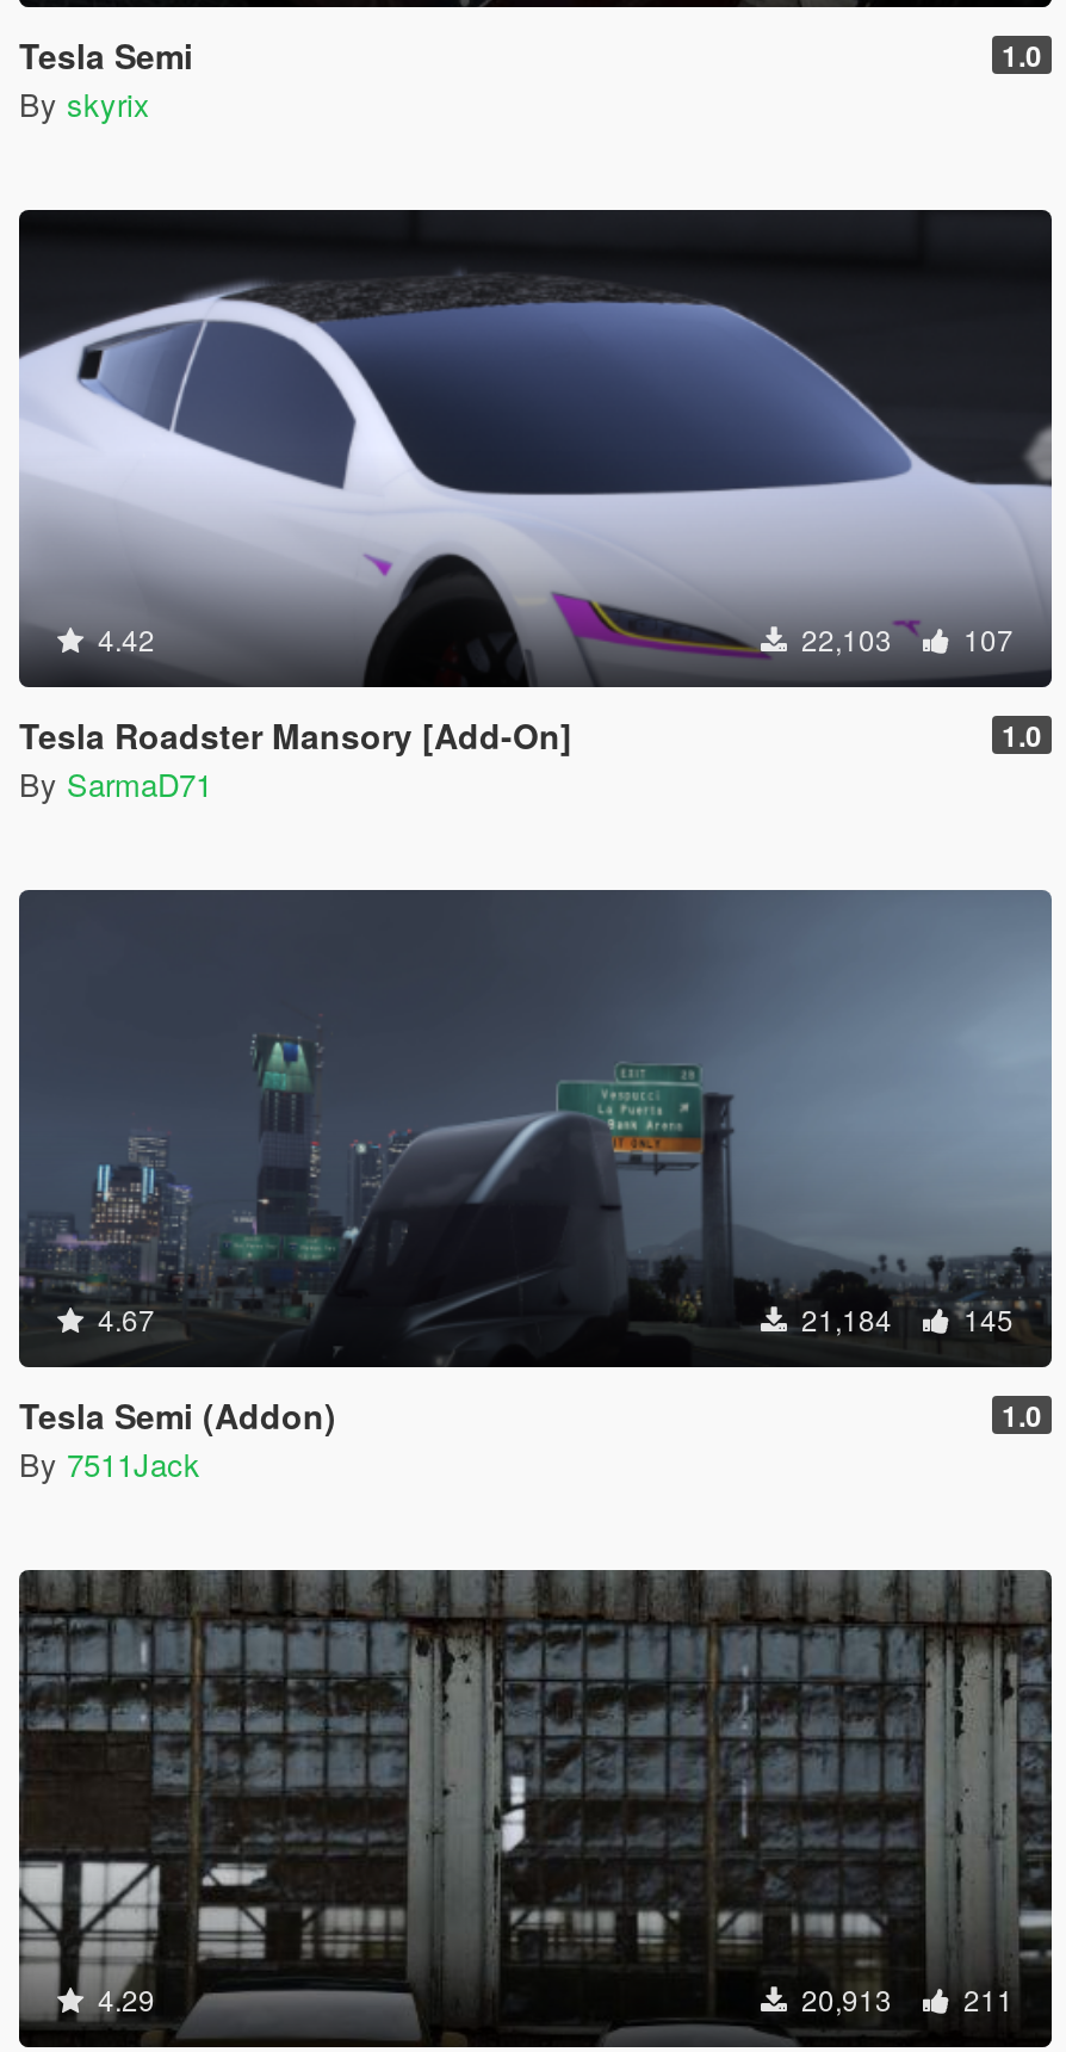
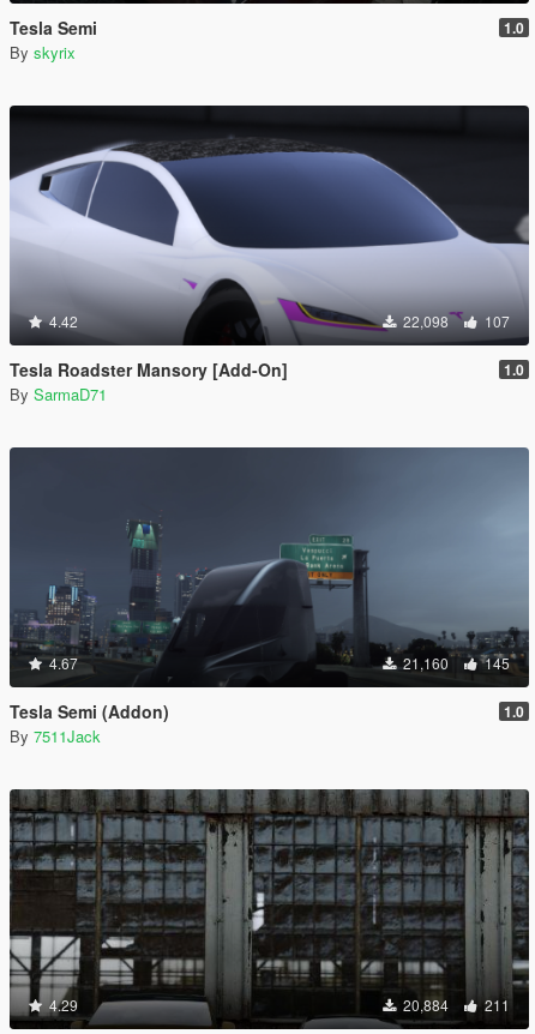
- 22,103 107
+ 22,098 107

- 21,184 145
+ 21,160 145

- 20,913 211
+ 20,884 211
